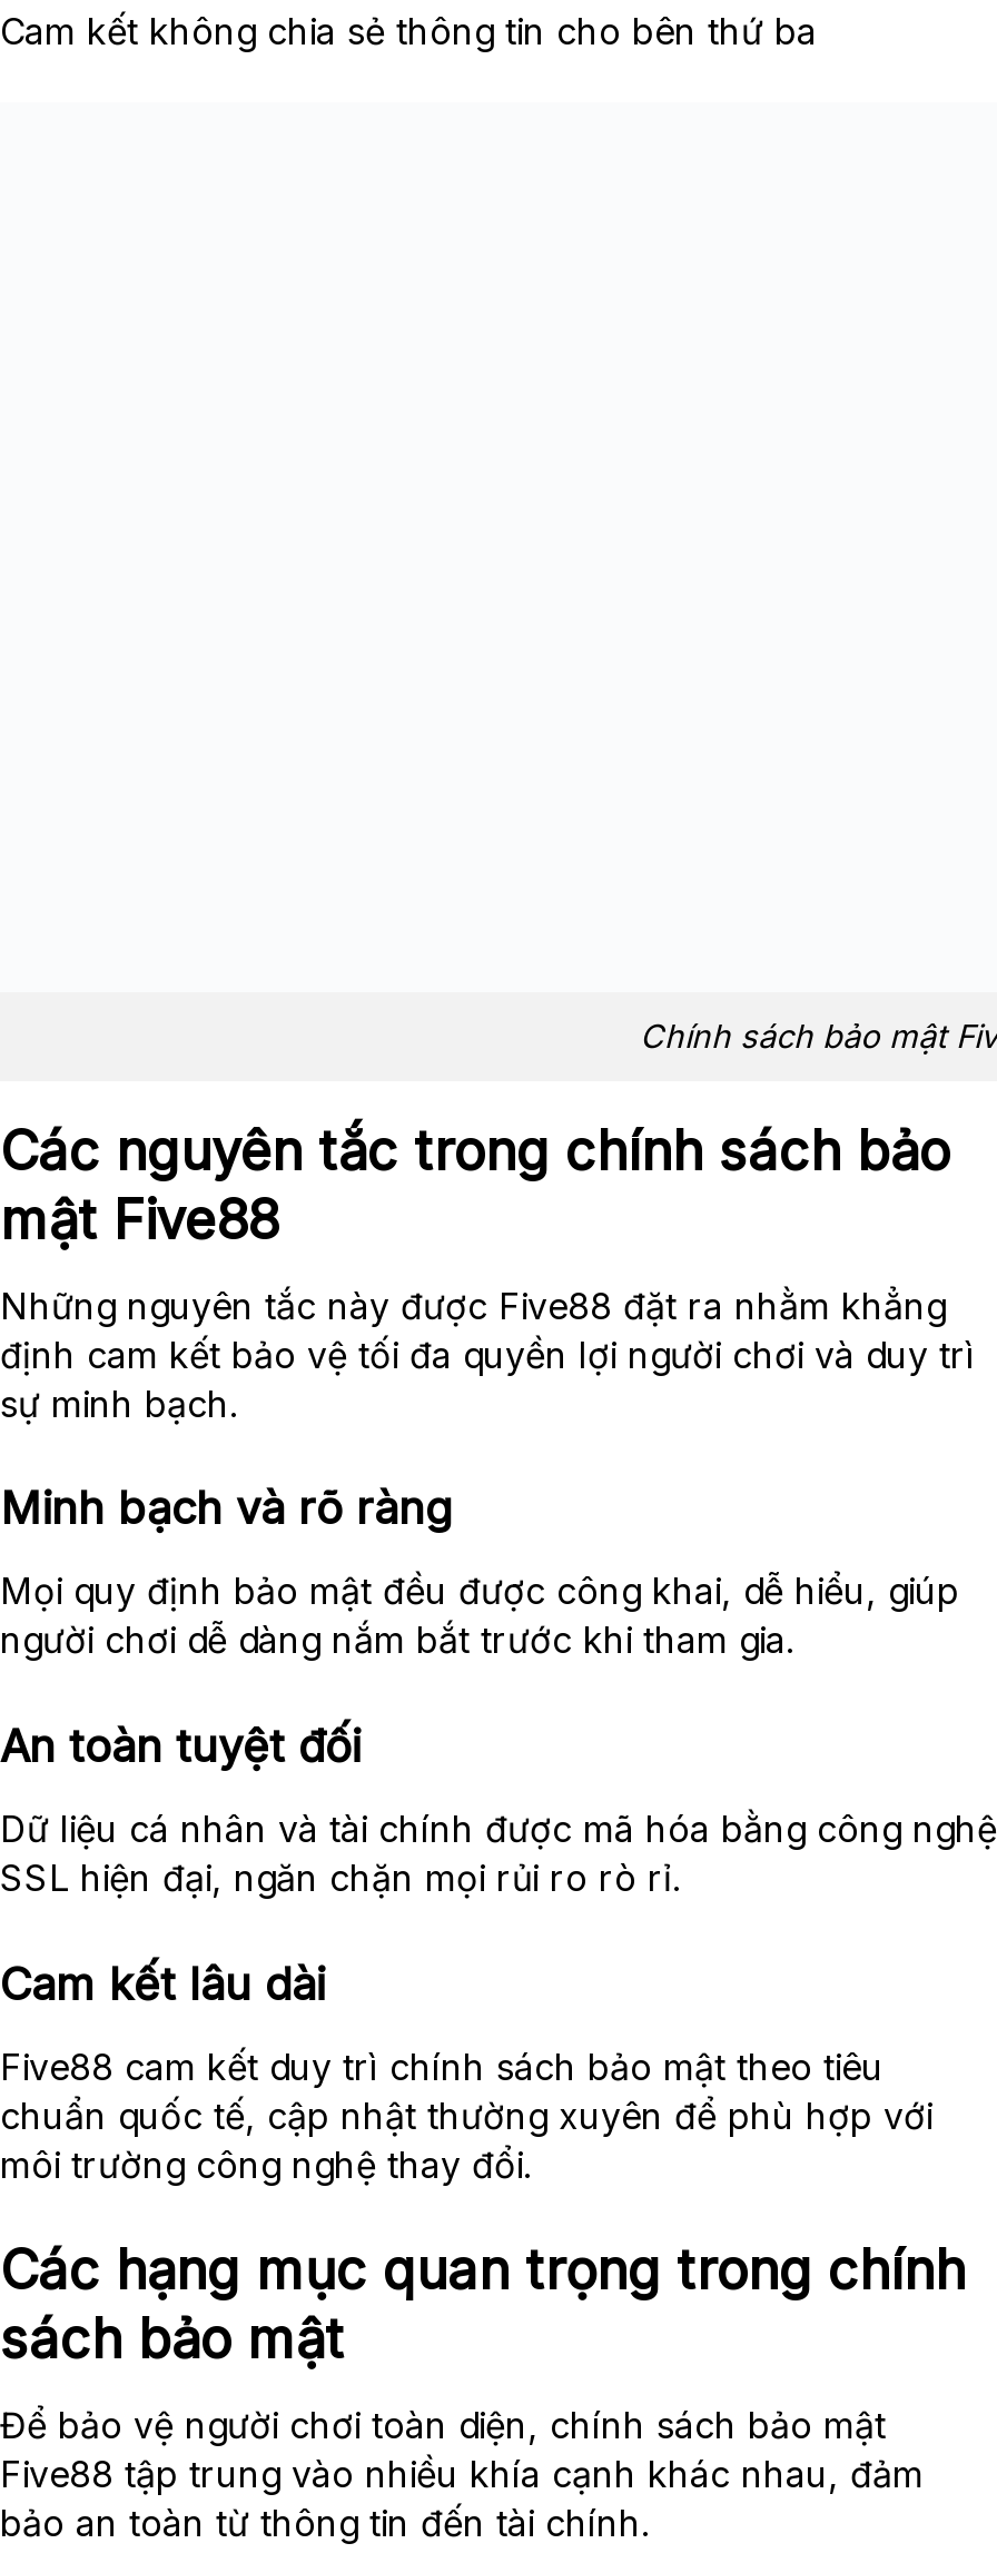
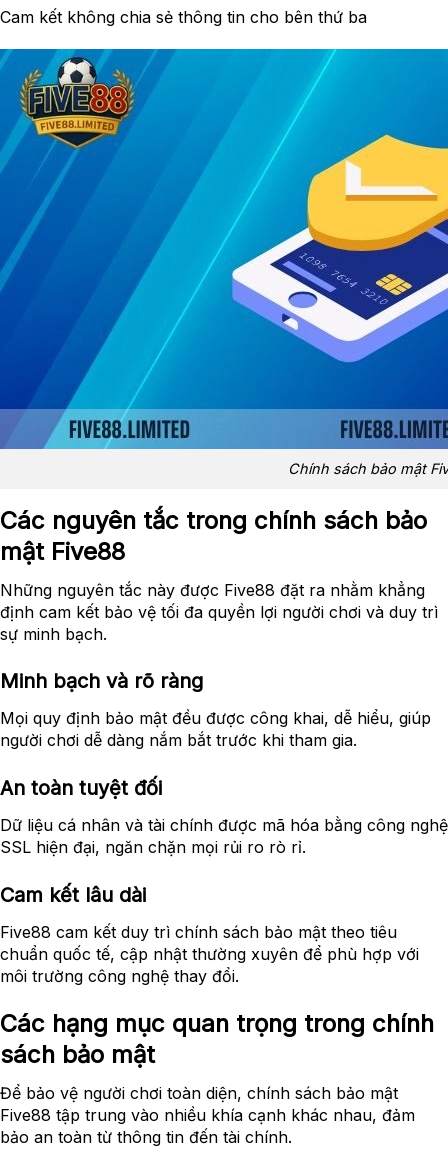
+ [image]
